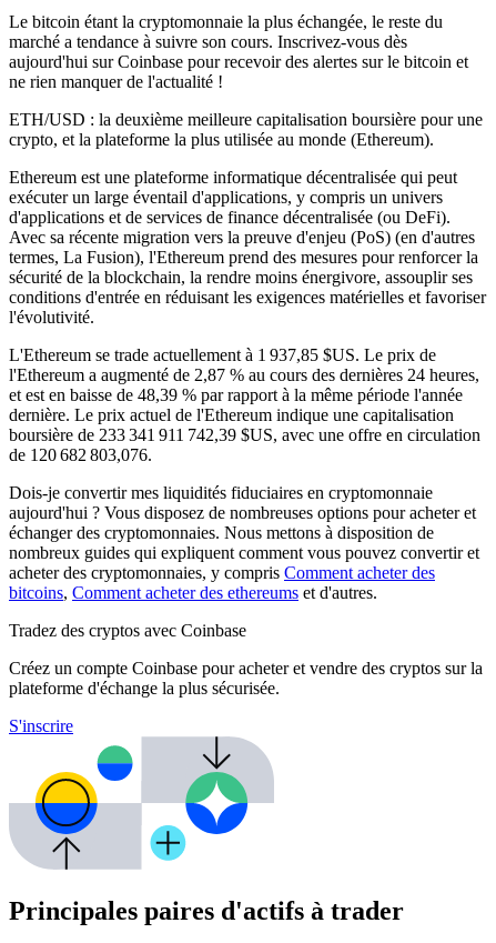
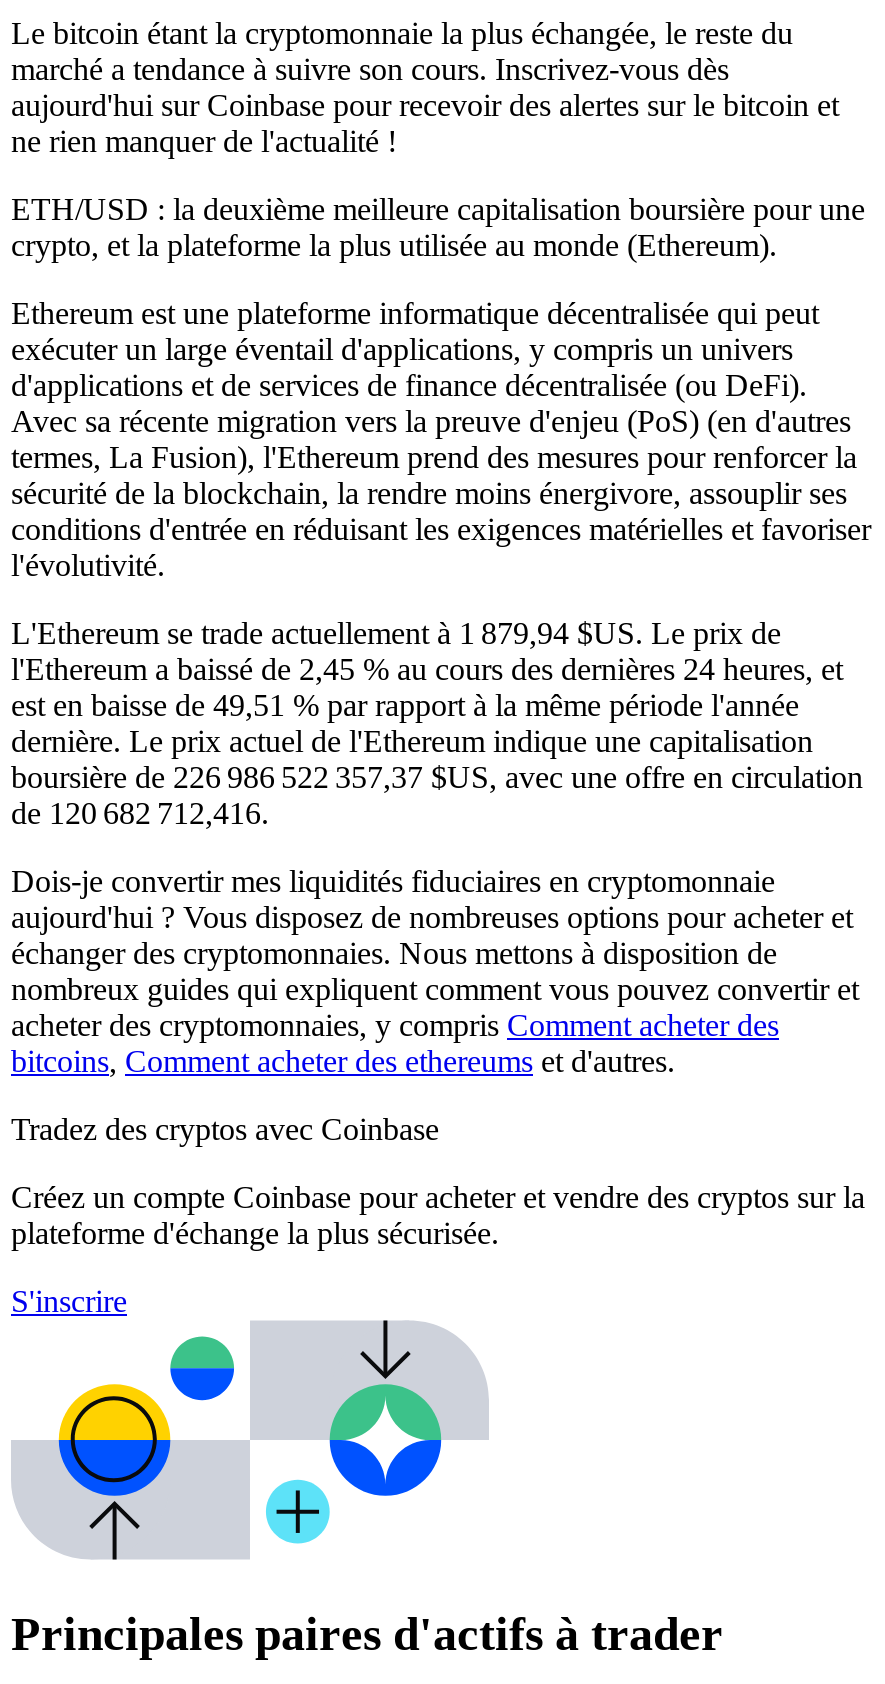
- L'Ethereum se trade actuellement à 1 937,85 $US. Le prix de
- l'Ethereum a augmenté de 2,87 % au cours des dernières 24 heures,
- et est en baisse de 48,39 % par rapport à la même période l'année
+ L'Ethereum se trade actuellement à 1 879,94 $US. Le prix de
+ l'Ethereum a baissé de 2,45 % au cours des dernières 24 heures, et
+ est en baisse de 49,51 % par rapport à la même période l'année

- boursière de 233 341 911 742,39 $US, avec une offre en circulation
+ boursière de 226 986 522 357,37 $US, avec une offre en circulation

- de 120 682 803,076.
+ de 120 682 712,416.
